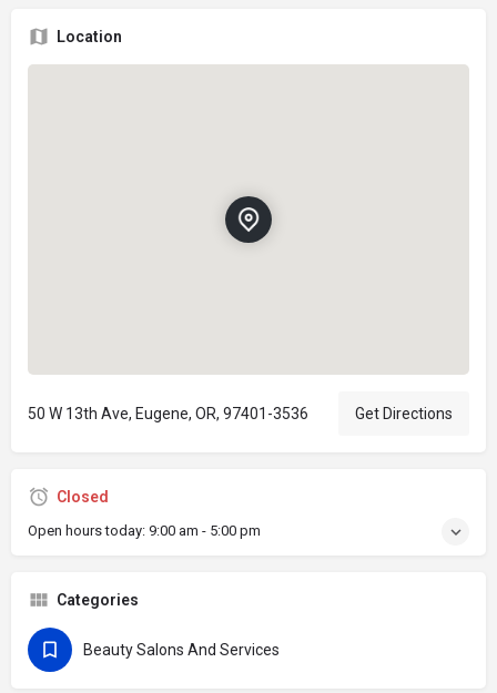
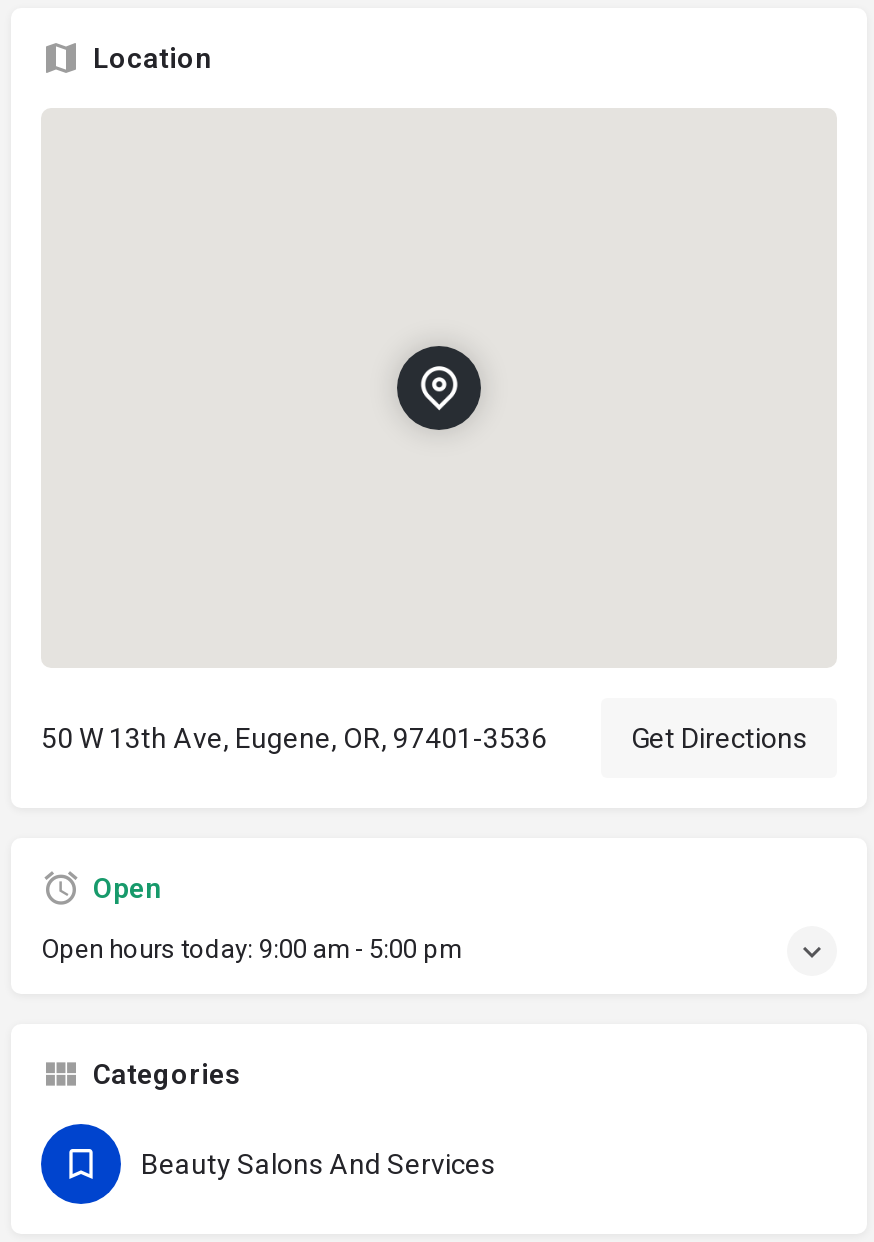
- Closed
+ Open
